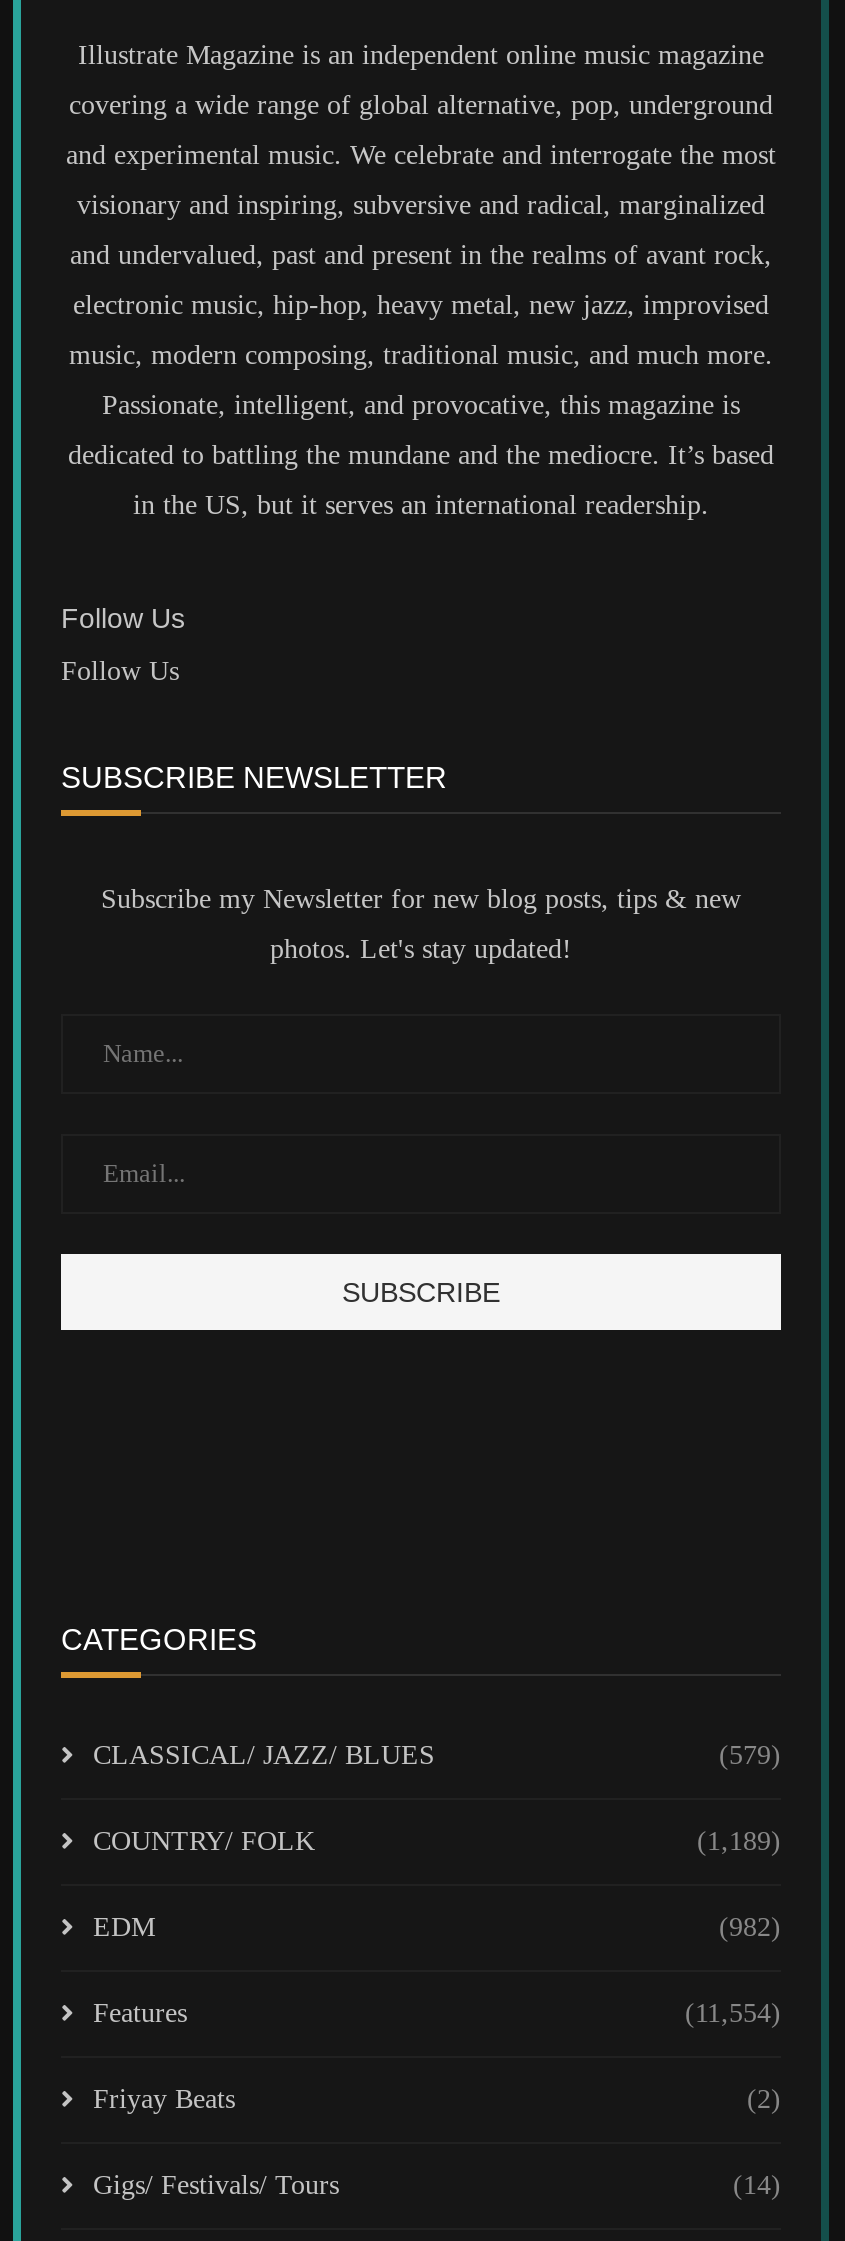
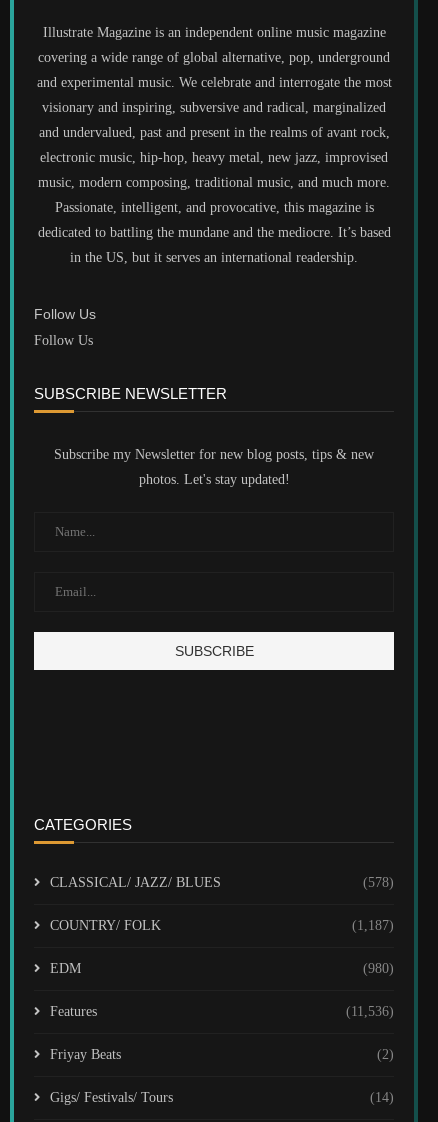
- (579)
+ (578)

- (1,189)
+ (1,187)

- (982)
+ (980)

- (11,554)
+ (11,536)
